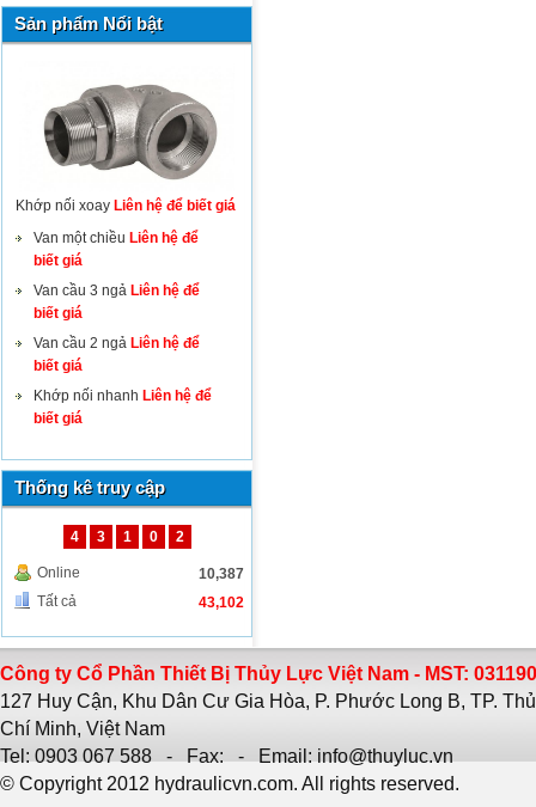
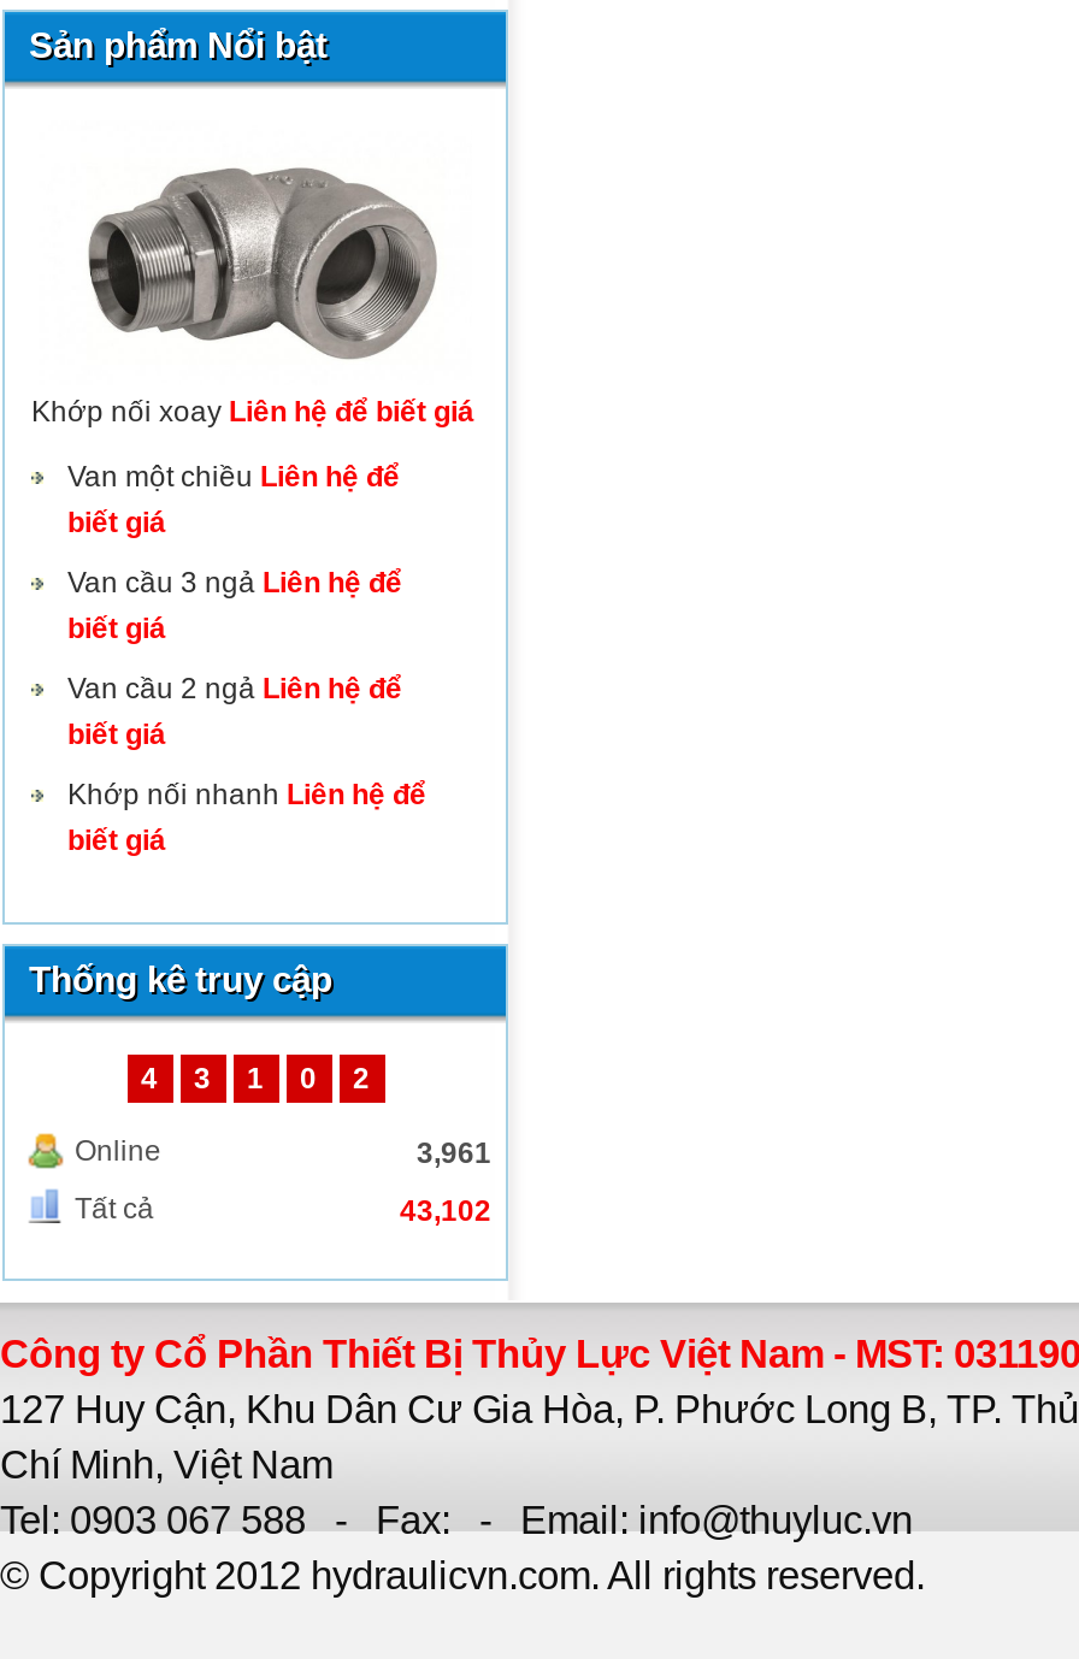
- 10,387
+ 3,961
